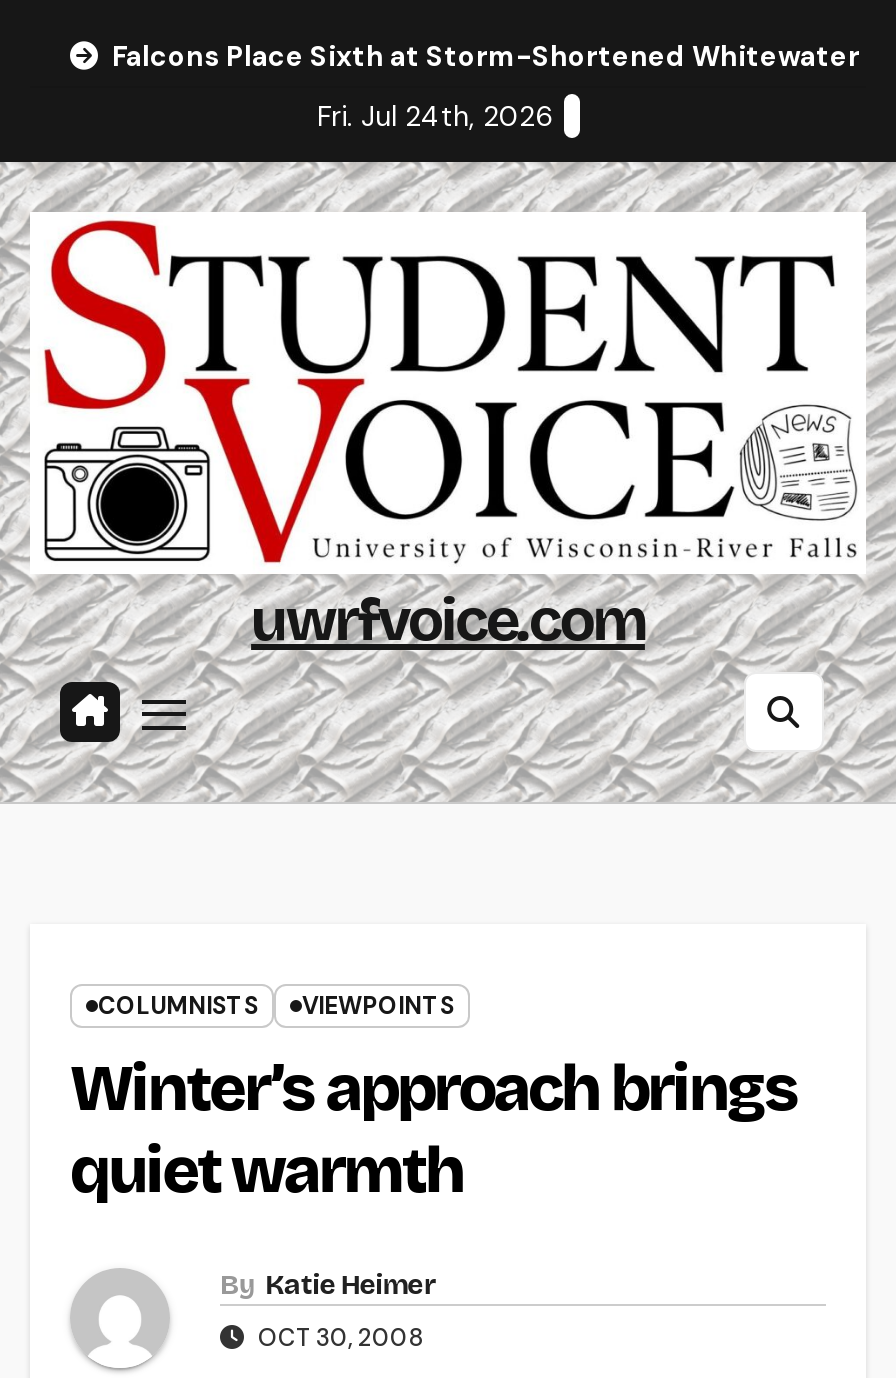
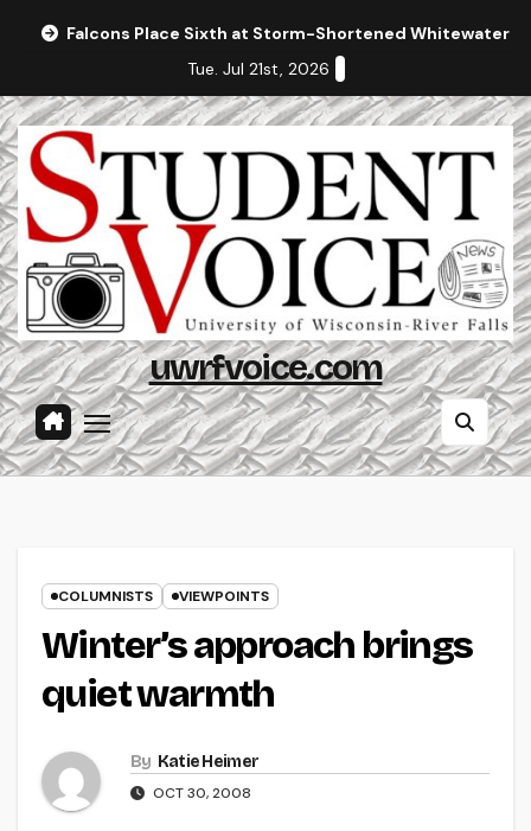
- Fri. Jul 24th, 2026
+ Tue. Jul 21st, 2026
